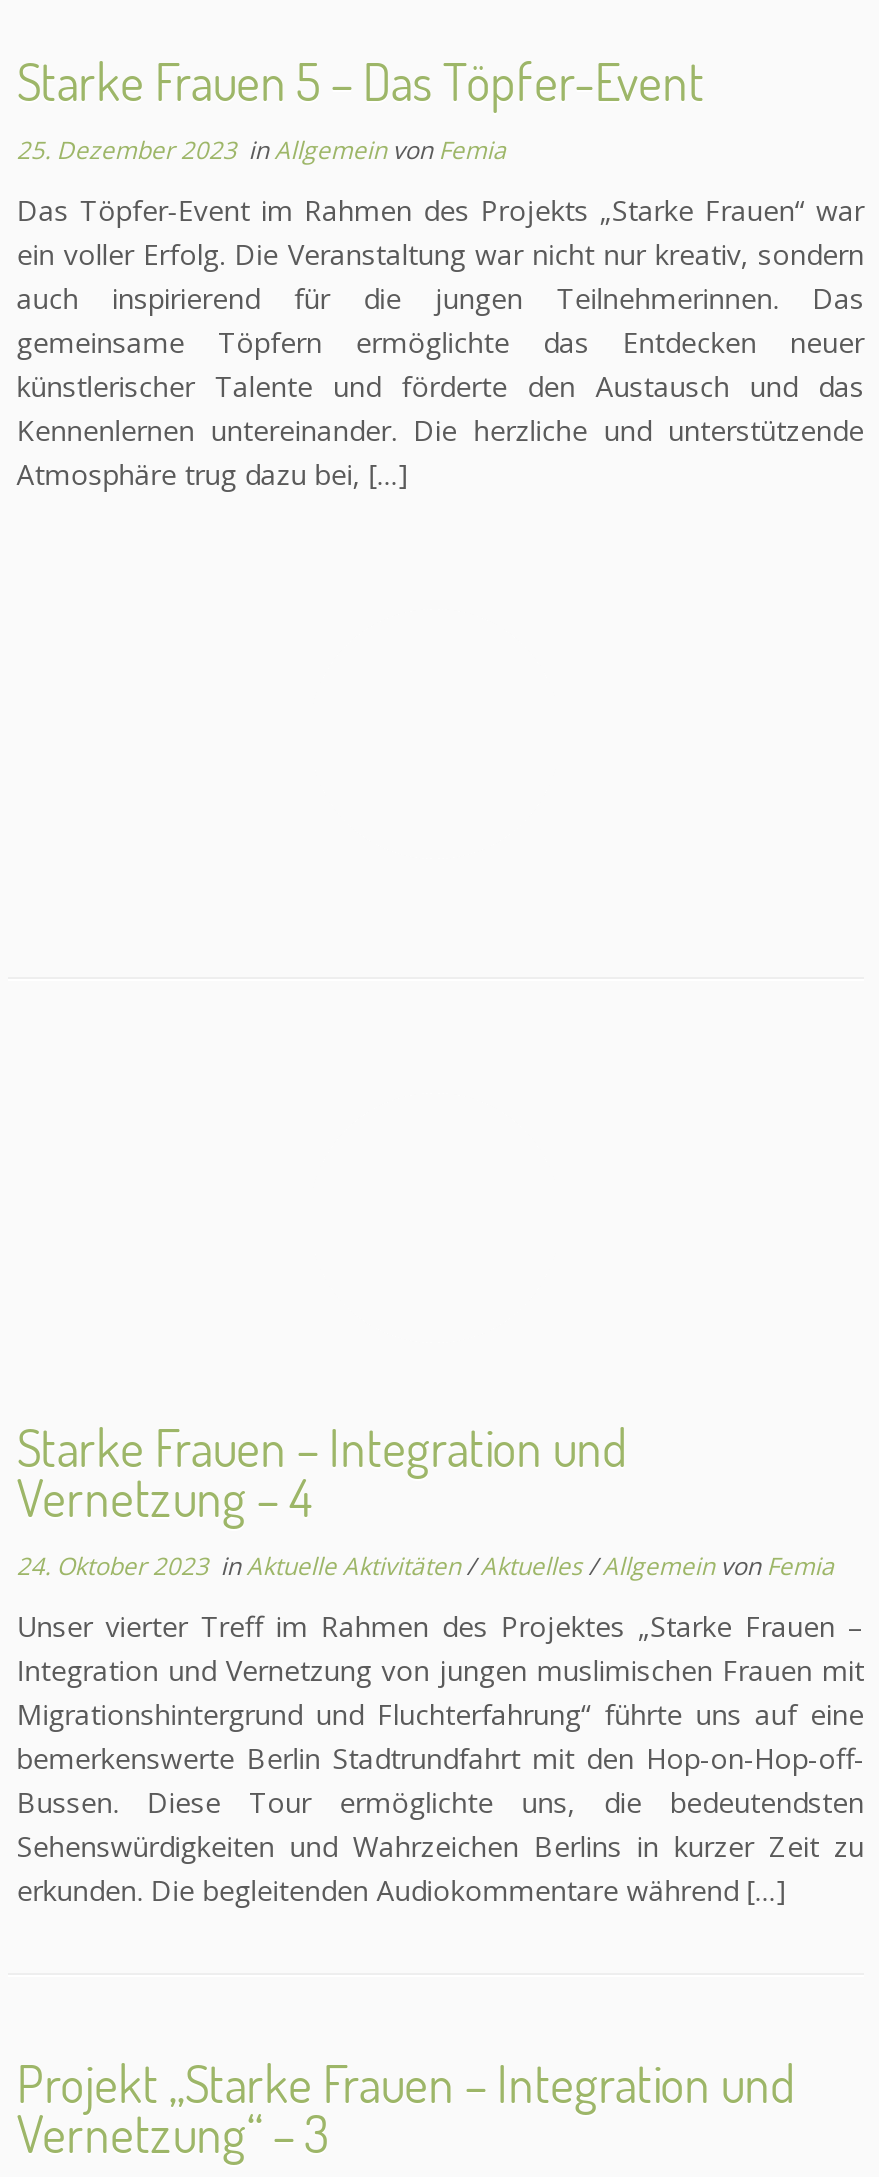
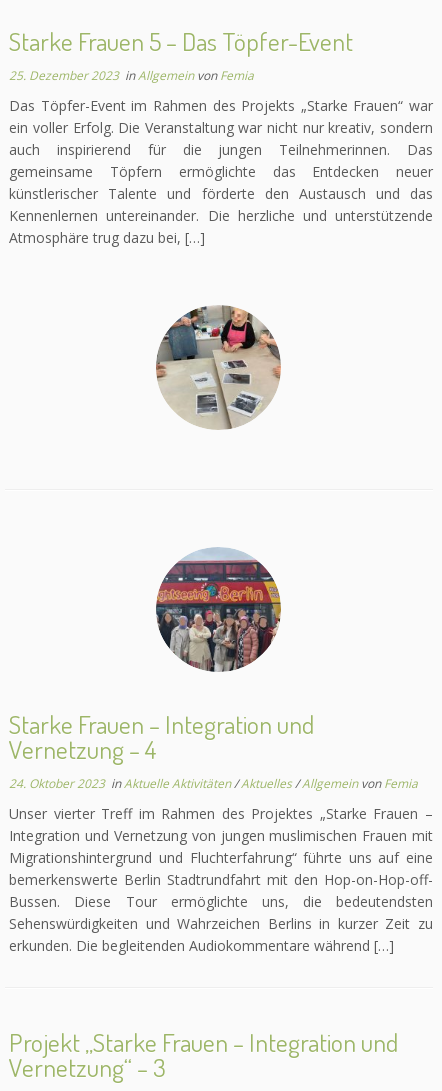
+ [image]

+ [image]
